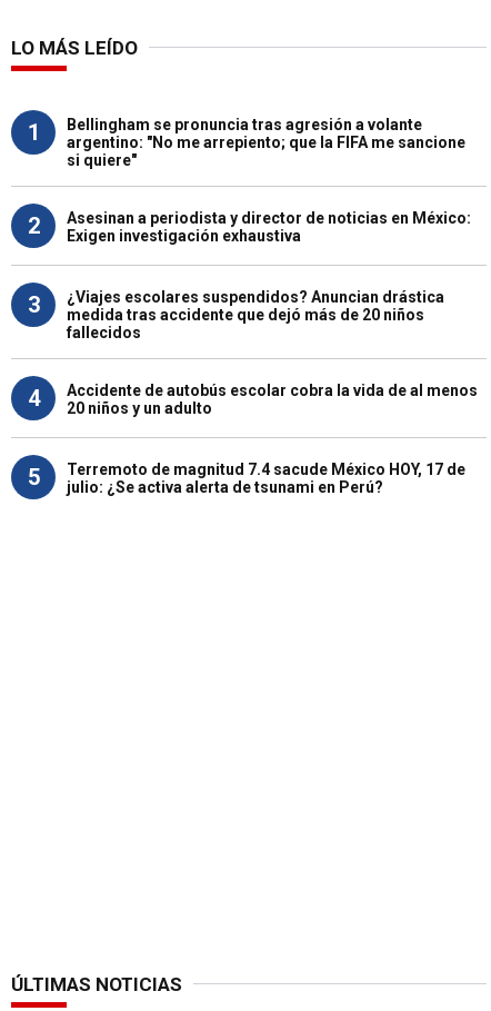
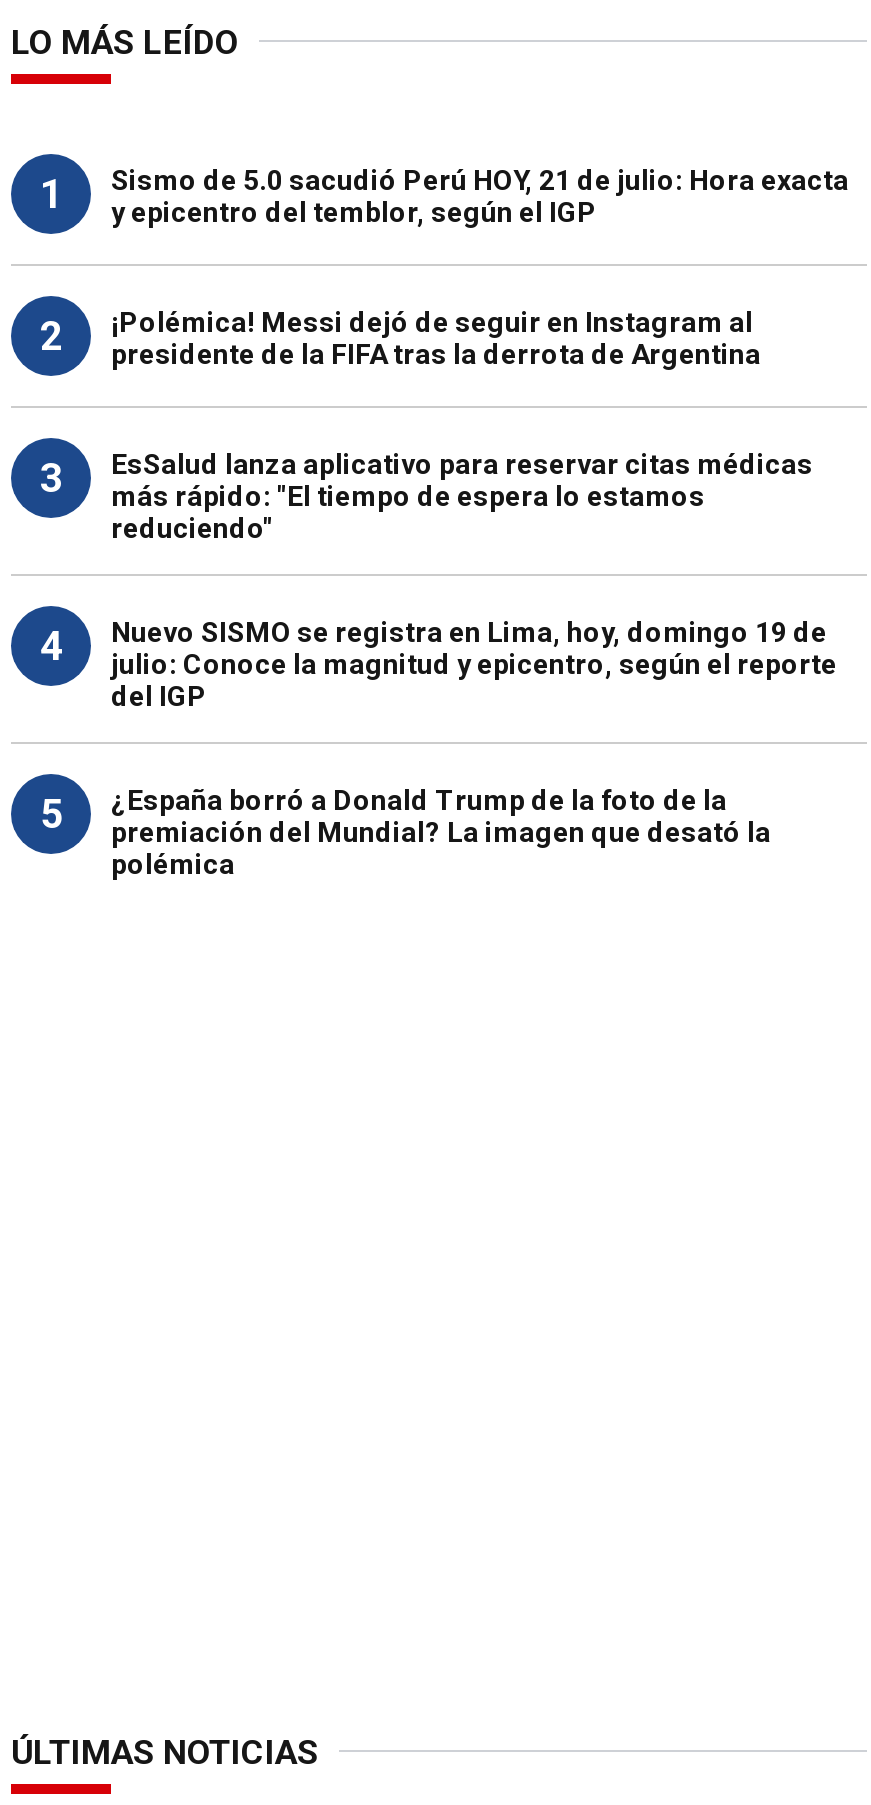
- Bellingham se pronuncia tras agresión a volante
- argentino: "No me arrepiento; que la FIFA me sancione
- si quiere"
+ Sismo de 5.0 sacudió Perú HOY, 21 de julio: Hora exacta
+ y epicentro del temblor, según el IGP

- Asesinan a periodista y director de noticias en México:
- Exigen investigación exhaustiva
+ ¡Polémica! Messi dejó de seguir en Instagram al
+ presidente de la FIFA tras la derrota de Argentina

- ¿Viajes escolares suspendidos? Anuncian drástica
- medida tras accidente que dejó más de 20 niños
- fallecidos
+ EsSalud lanza aplicativo para reservar citas médicas
+ más rápido: "El tiempo de espera lo estamos
+ reduciendo"

- Accidente de autobús escolar cobra la vida de al menos
- 20 niños y un adulto
+ Nuevo SISMO se registra en Lima, hoy, domingo 19 de
+ julio: Conoce la magnitud y epicentro, según el reporte
+ del IGP

- Terremoto de magnitud 7.4 sacude México HOY, 17 de
- julio: ¿Se activa alerta de tsunami en Perú?
+ ¿España borró a Donald Trump de la foto de la
+ premiación del Mundial? La imagen que desató la
+ polémica
